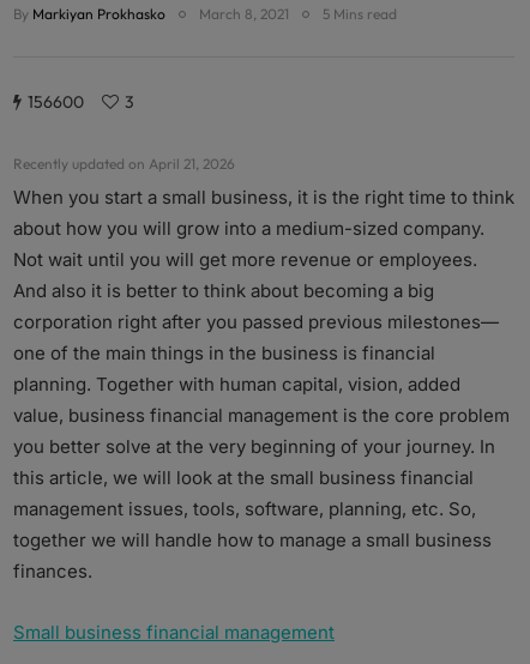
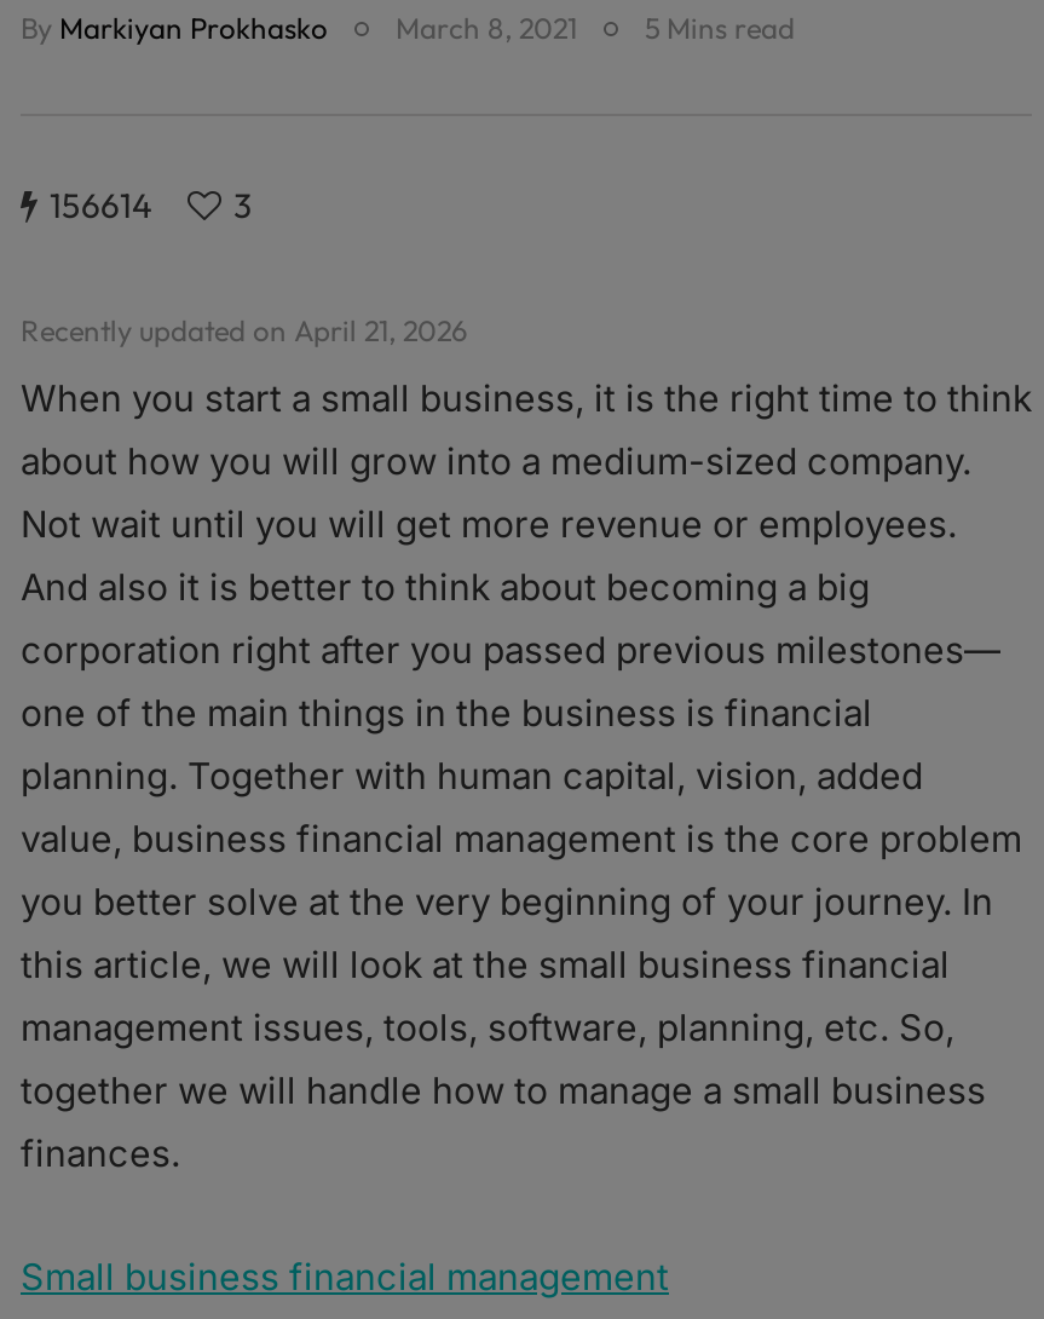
- 156600 3
+ 156614 3
